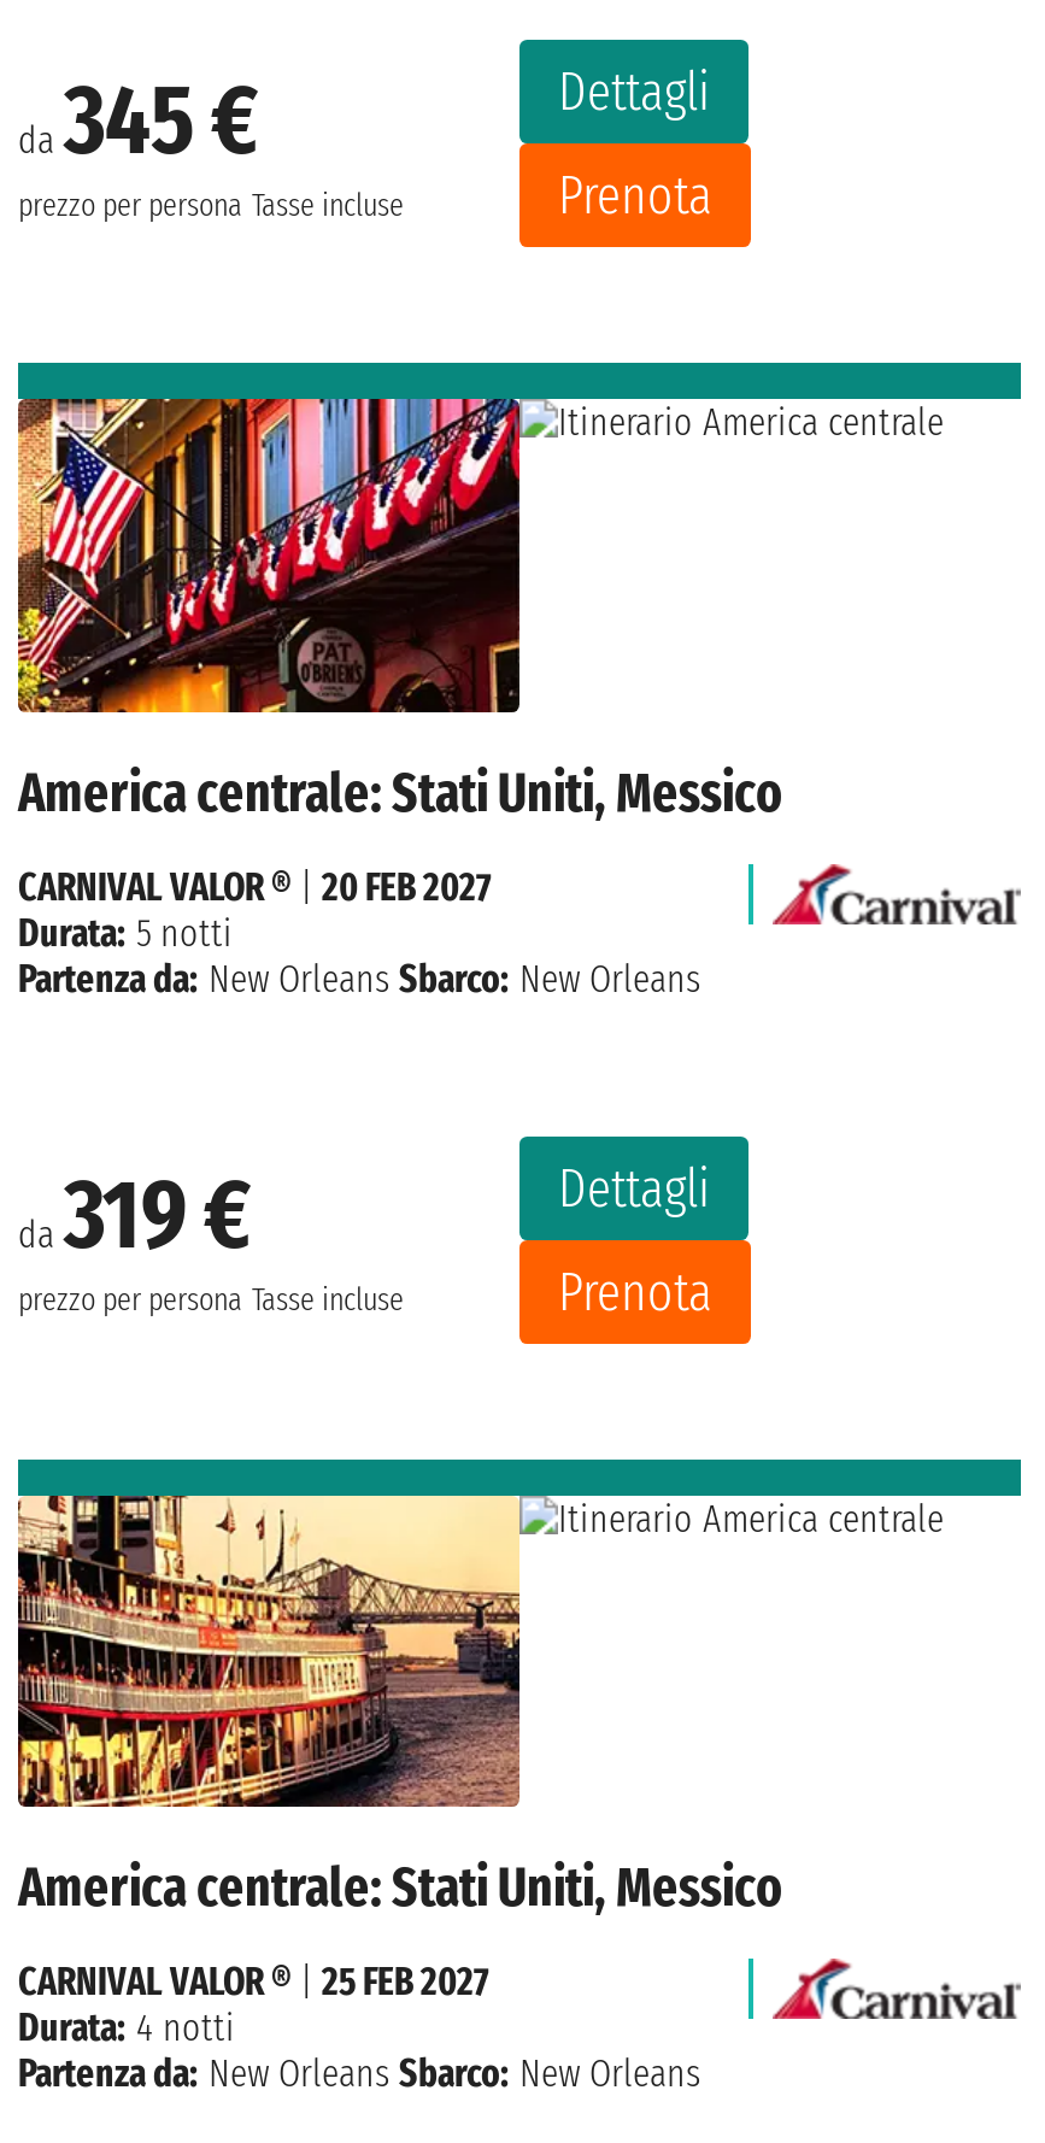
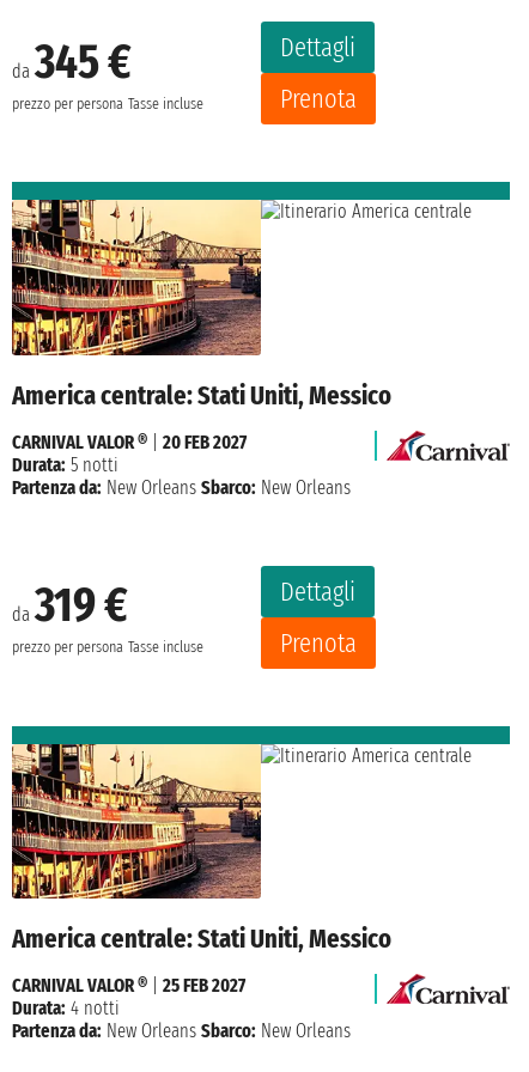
- [image]
+ [image]
